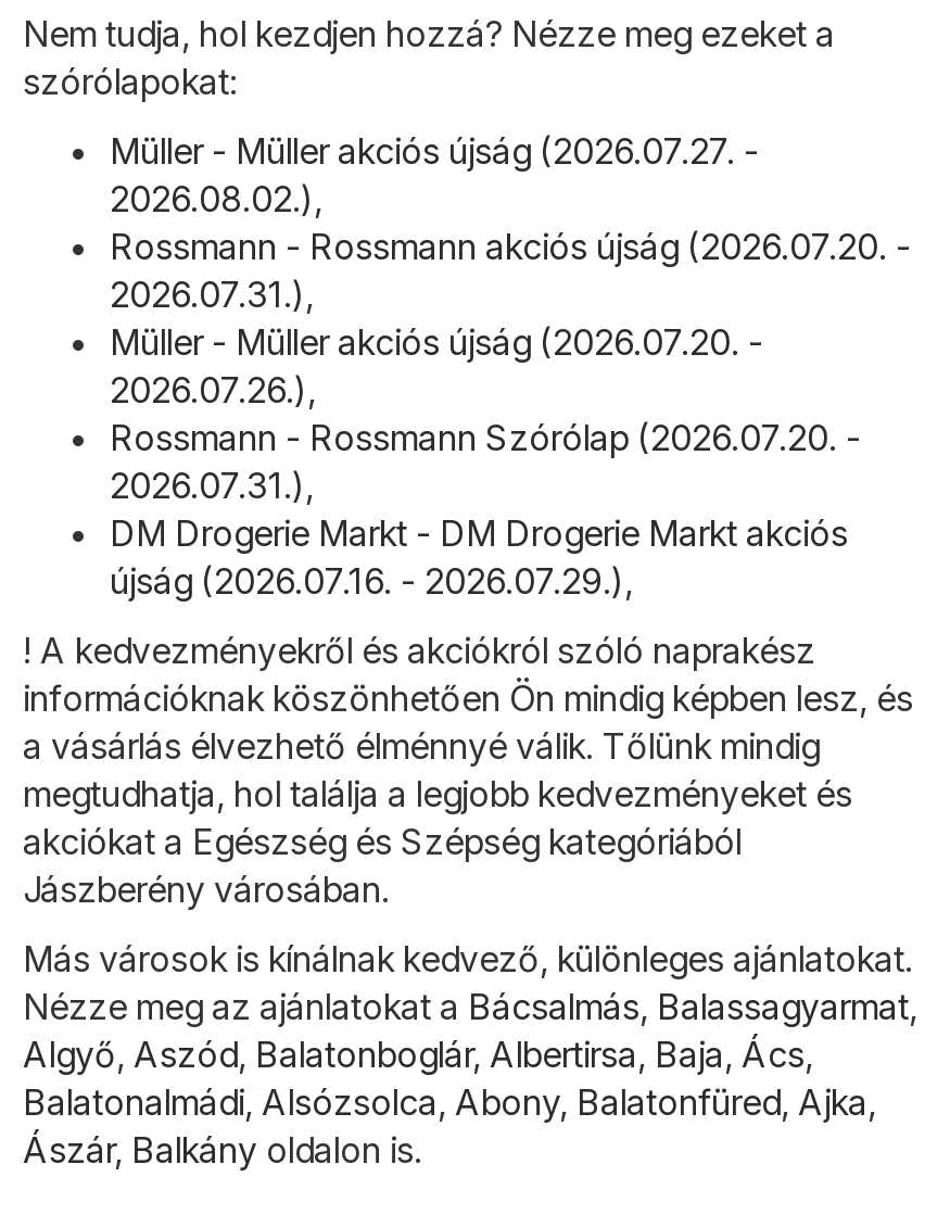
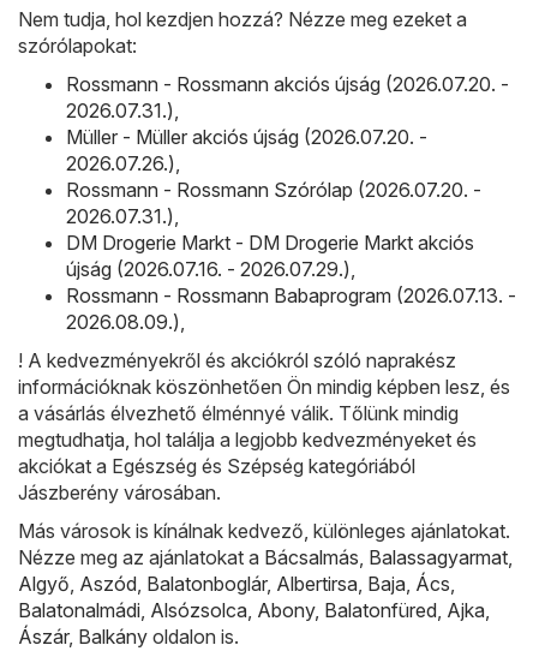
- Müller - Müller akciós újság (2026.07.27. -
- 2026.08.02.),

moved up: Rossmann - Rossmann akciós újság (2026.07.20. - | 2026.07.31.), | Müller - Müller akciós újság (2026.07.20. - | 2026.07.26.), | Rossmann - Rossmann Szórólap (2026.07.20. - | 2026.07.31.), | DM Drogerie Markt - DM Drogerie Markt akciós | újság (2026.07.16. - 2026.07.29.),

+ Rossmann - Rossmann Babaprogram (2026.07.13. -
+ 2026.08.09.),
